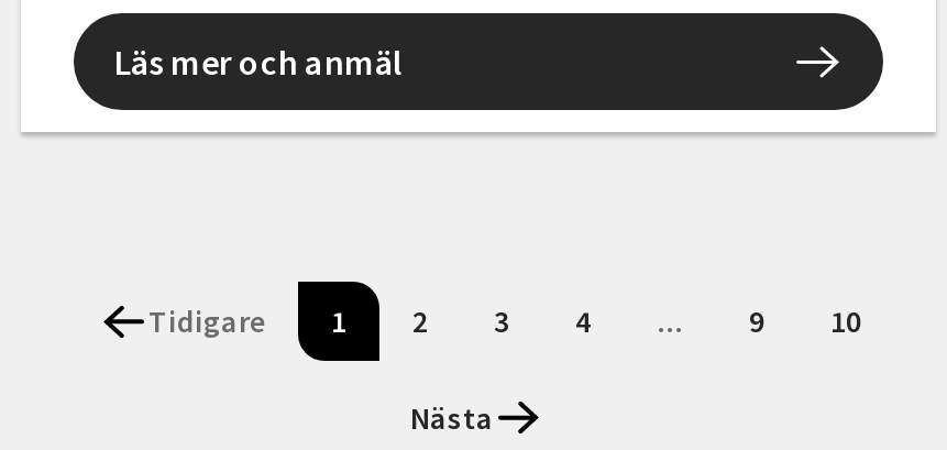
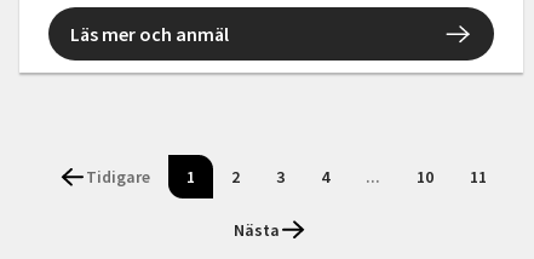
- 9

+ 11
